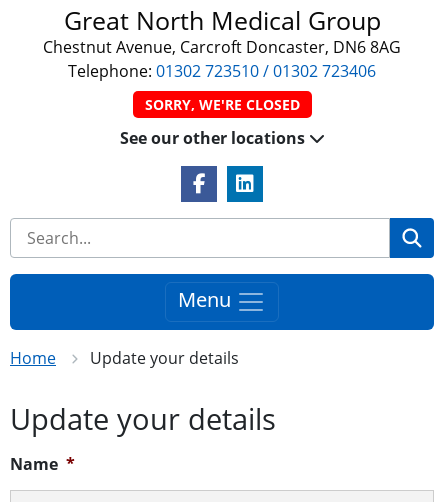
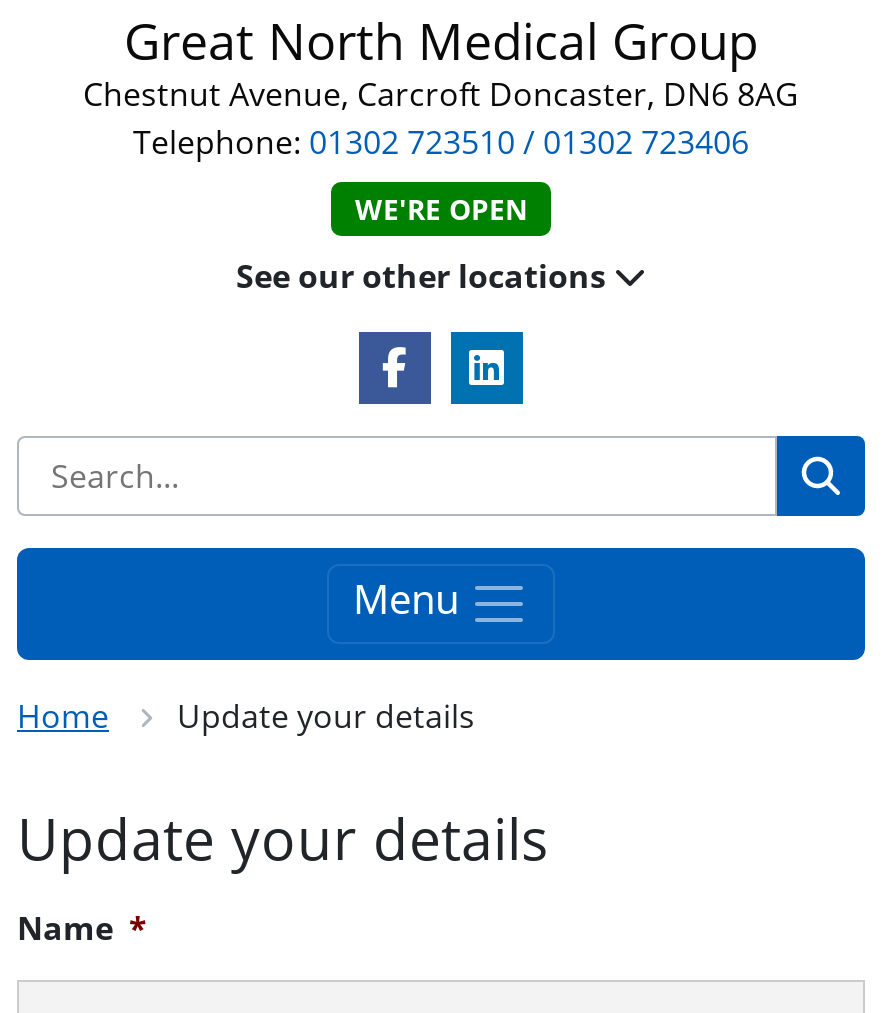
- SORRY, WE'RE CLOSED
+ WE'RE OPEN
